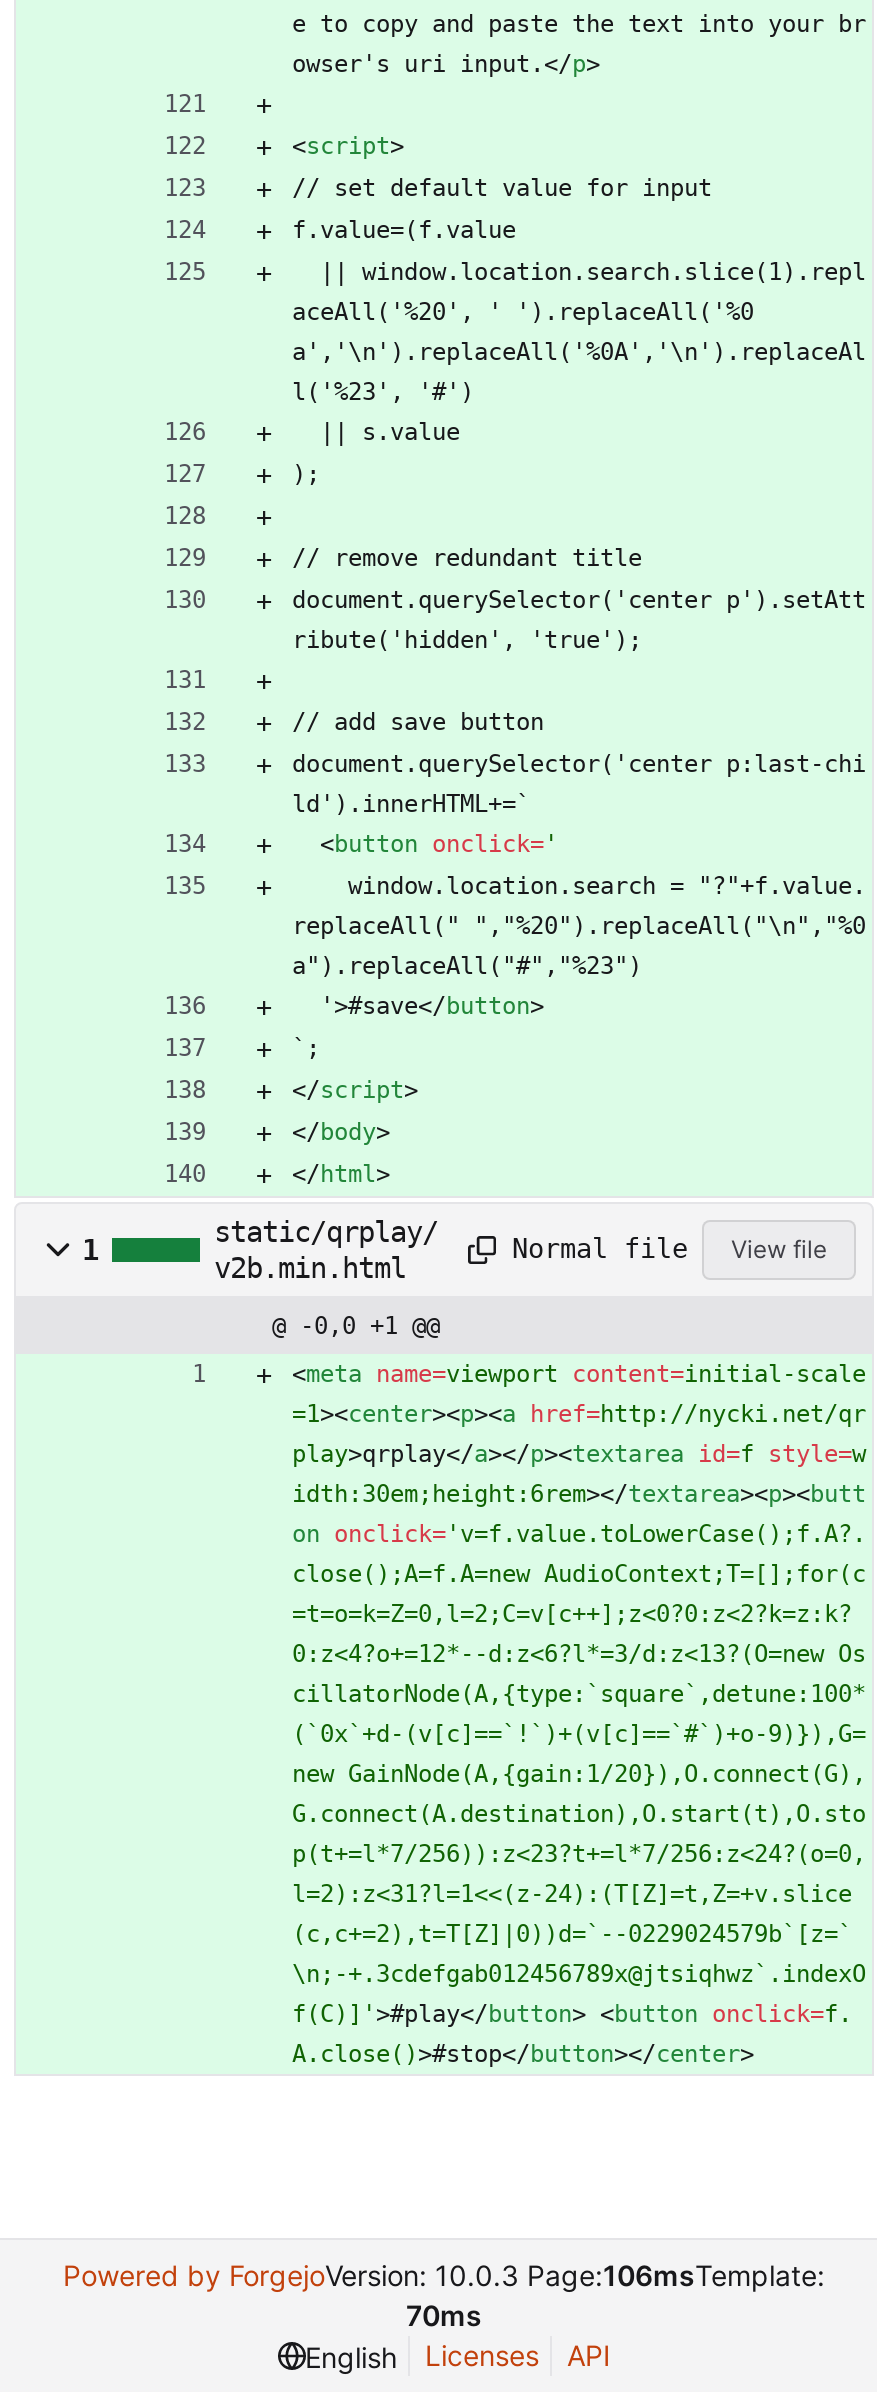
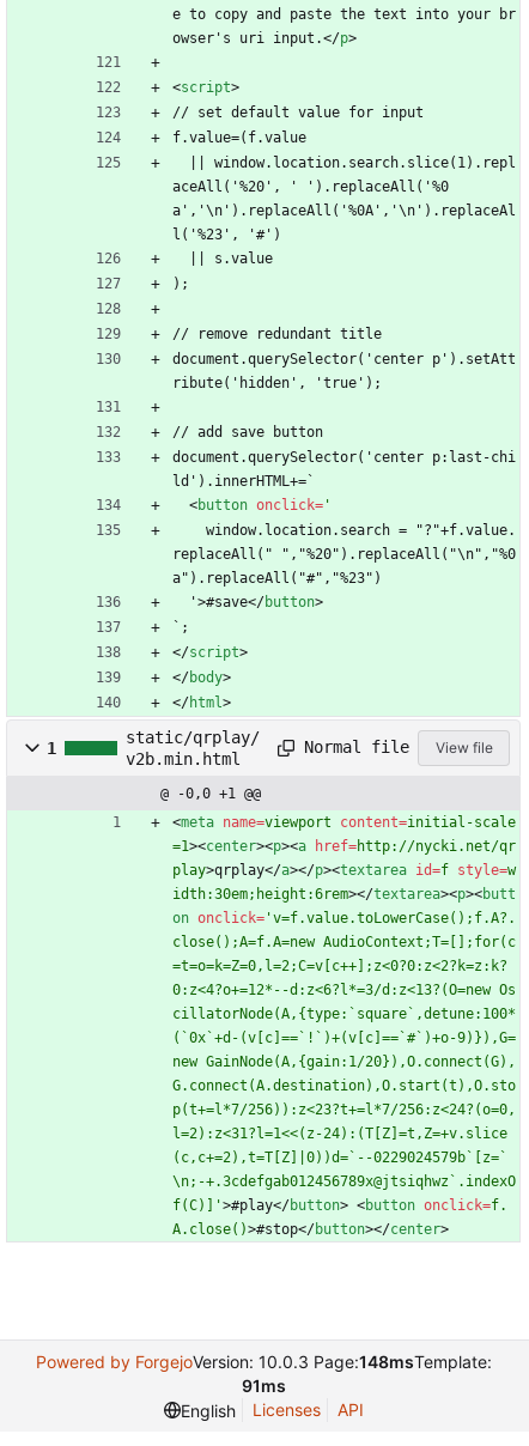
- Powered by ForgejoVersion: 10.0.3 Page:106msTemplate:
- 70ms
+ Powered by ForgejoVersion: 10.0.3 Page:148msTemplate:
+ 91ms
